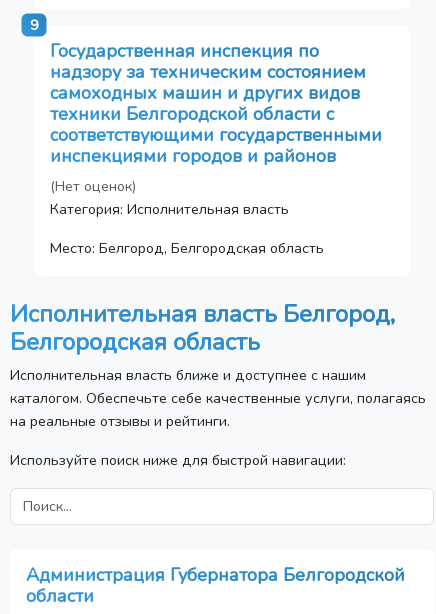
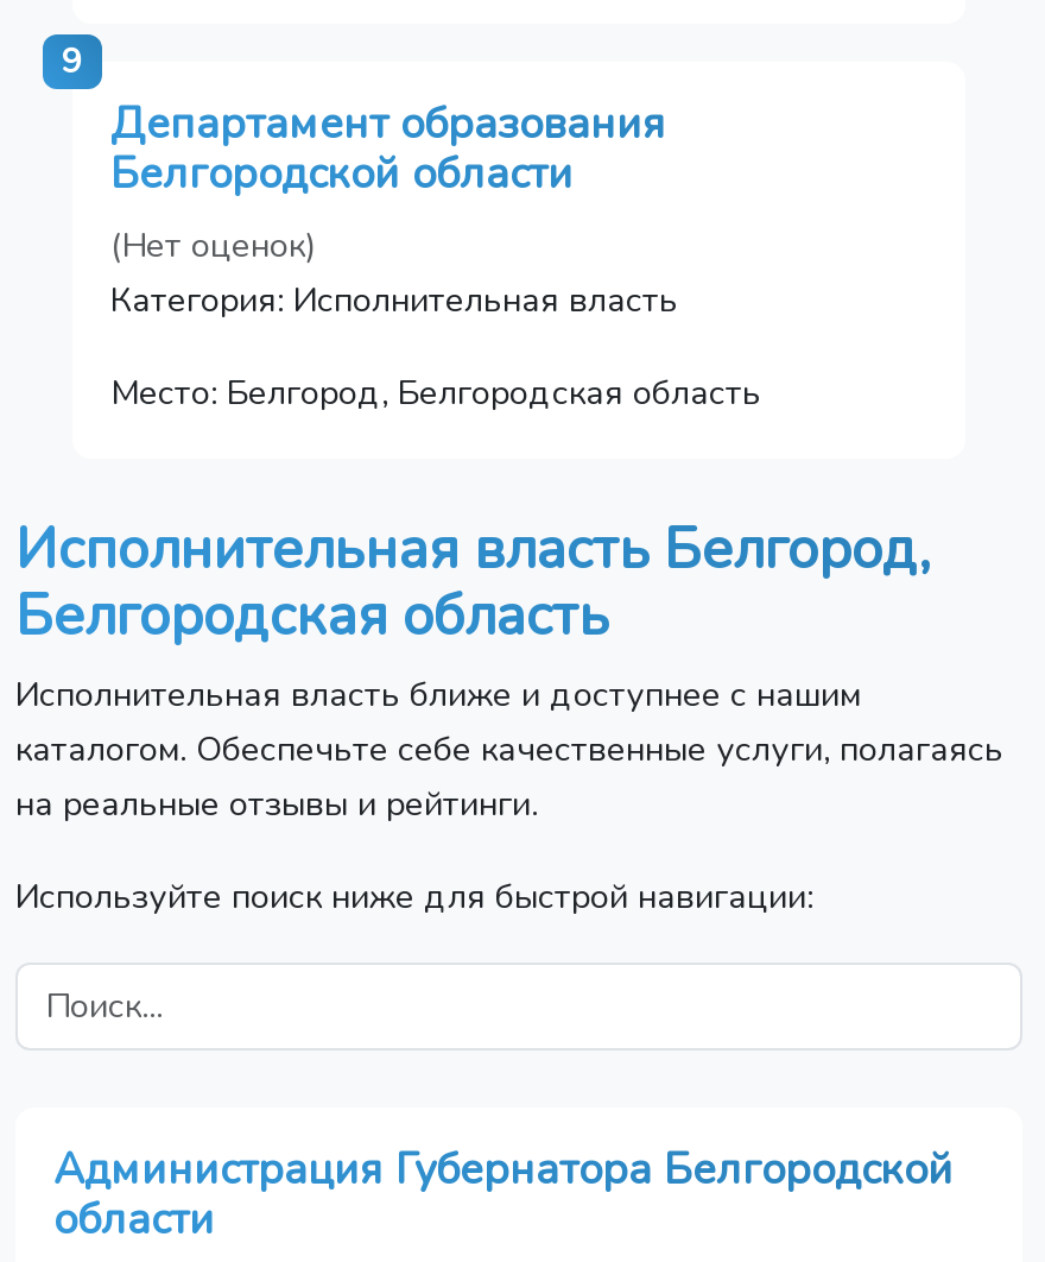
- Государственная инспекция по
- надзору за техническим состоянием
- самоходных машин и других видов
- техники Белгородской области с
- соответствующими государственными
- инспекциями городов и районов
+ Департамент образования
+ Белгородской области
